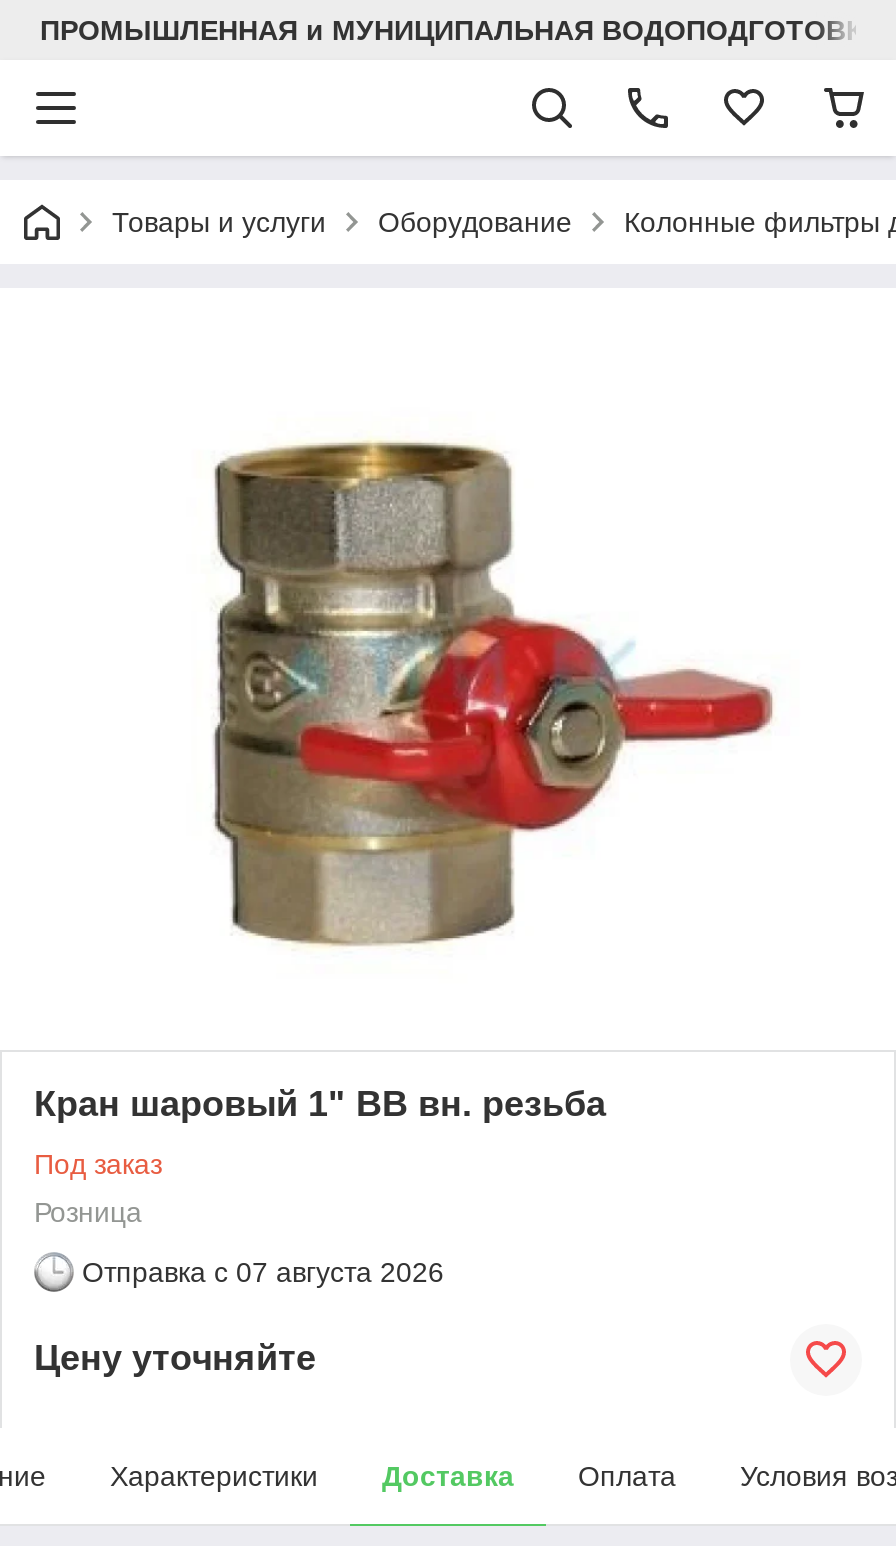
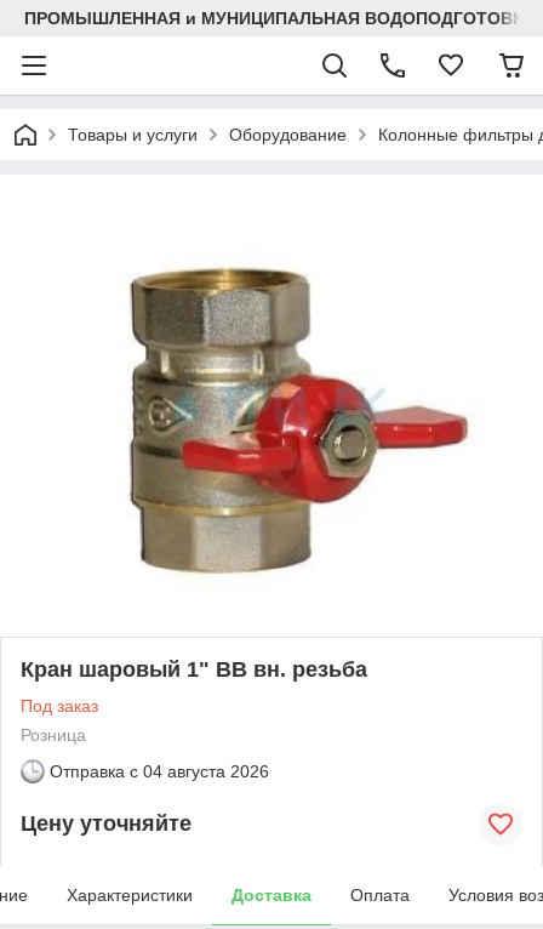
- Отправка с 07 августа 2026
+ Отправка с 04 августа 2026
